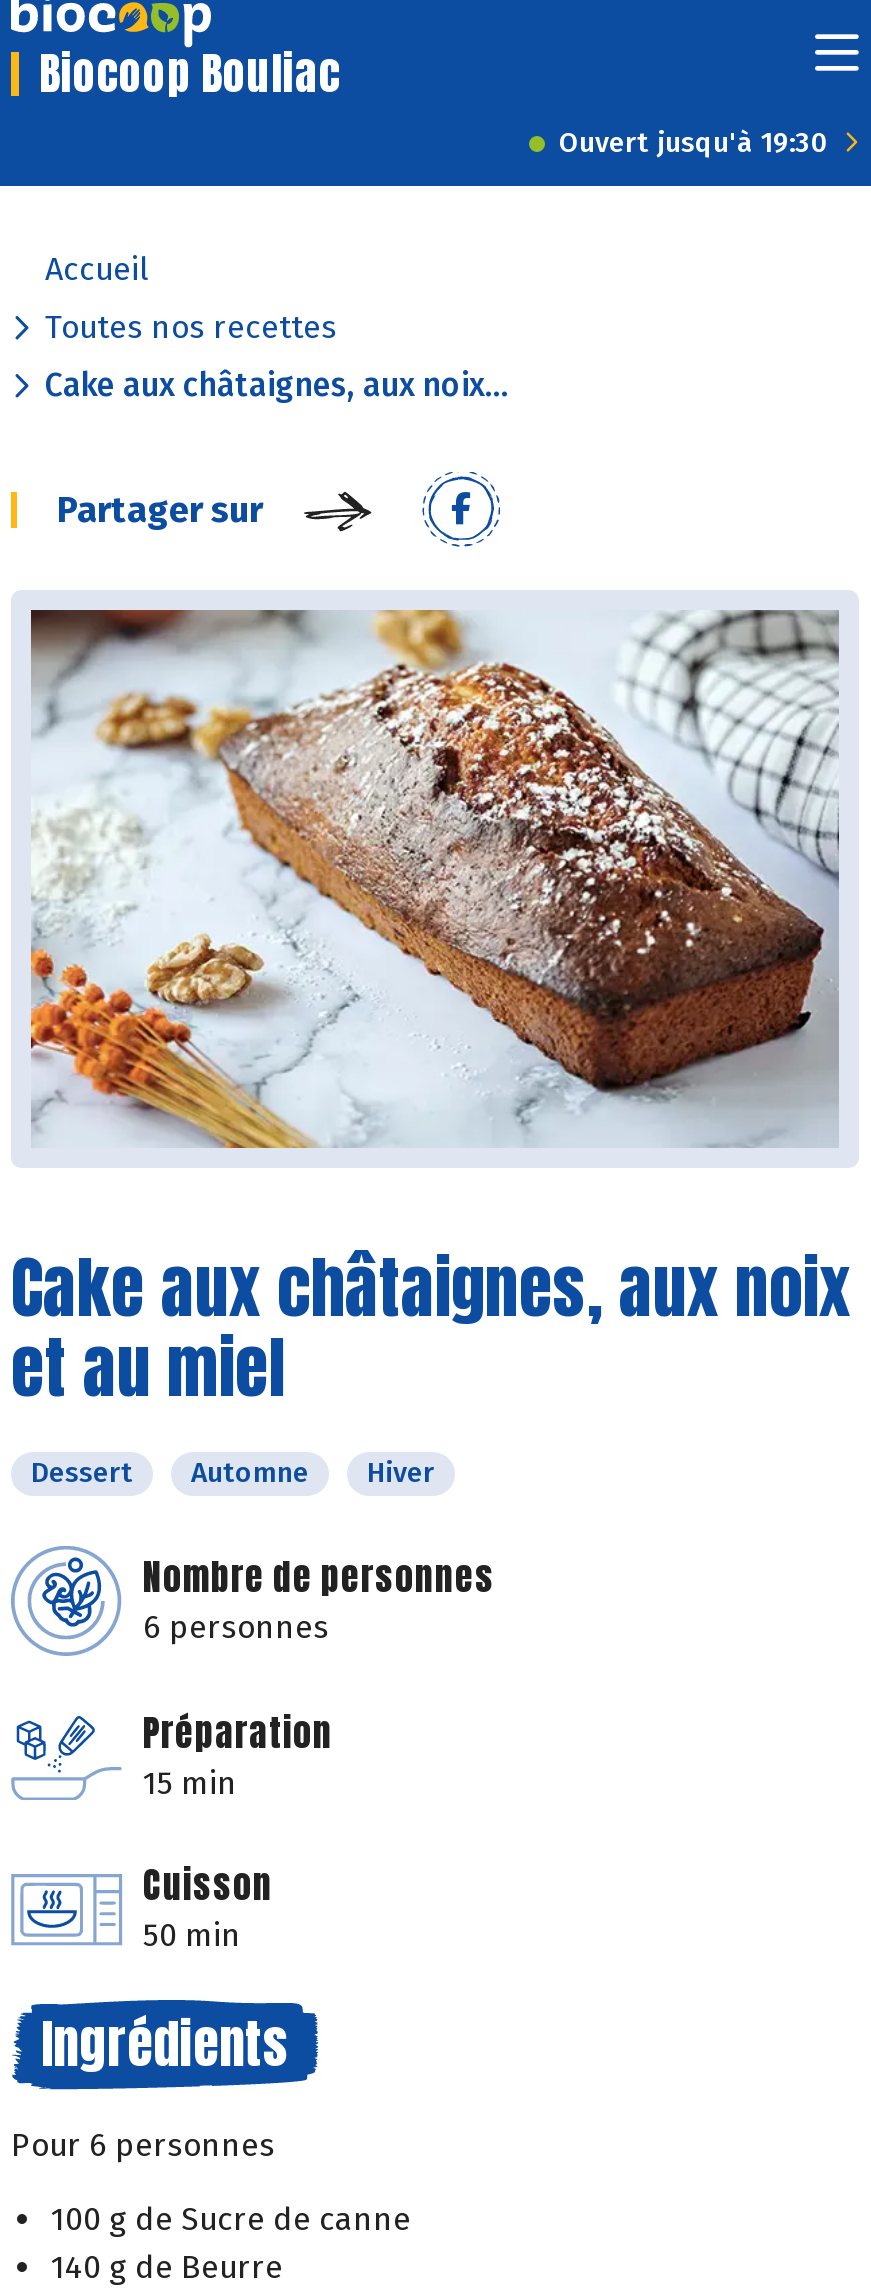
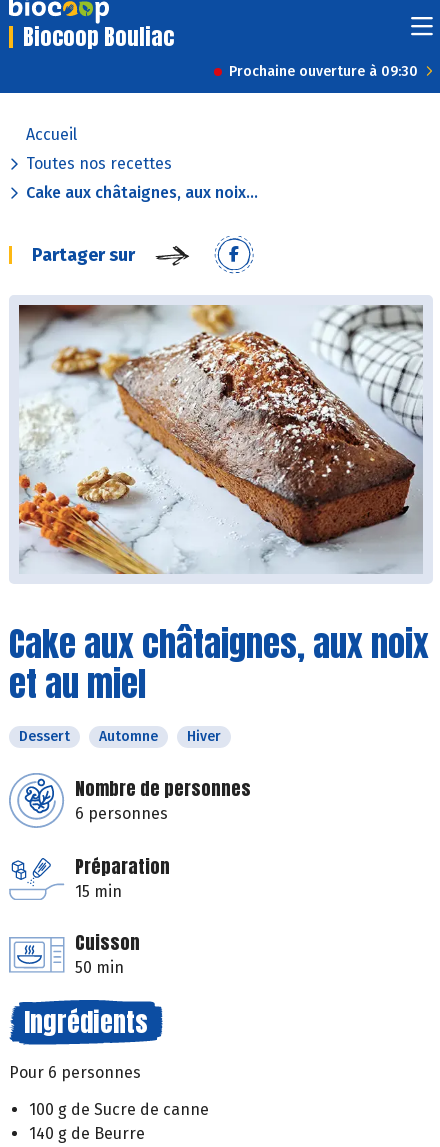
- Ouvert jusqu'à 19:30
+ Prochaine ouverture à 09:30
